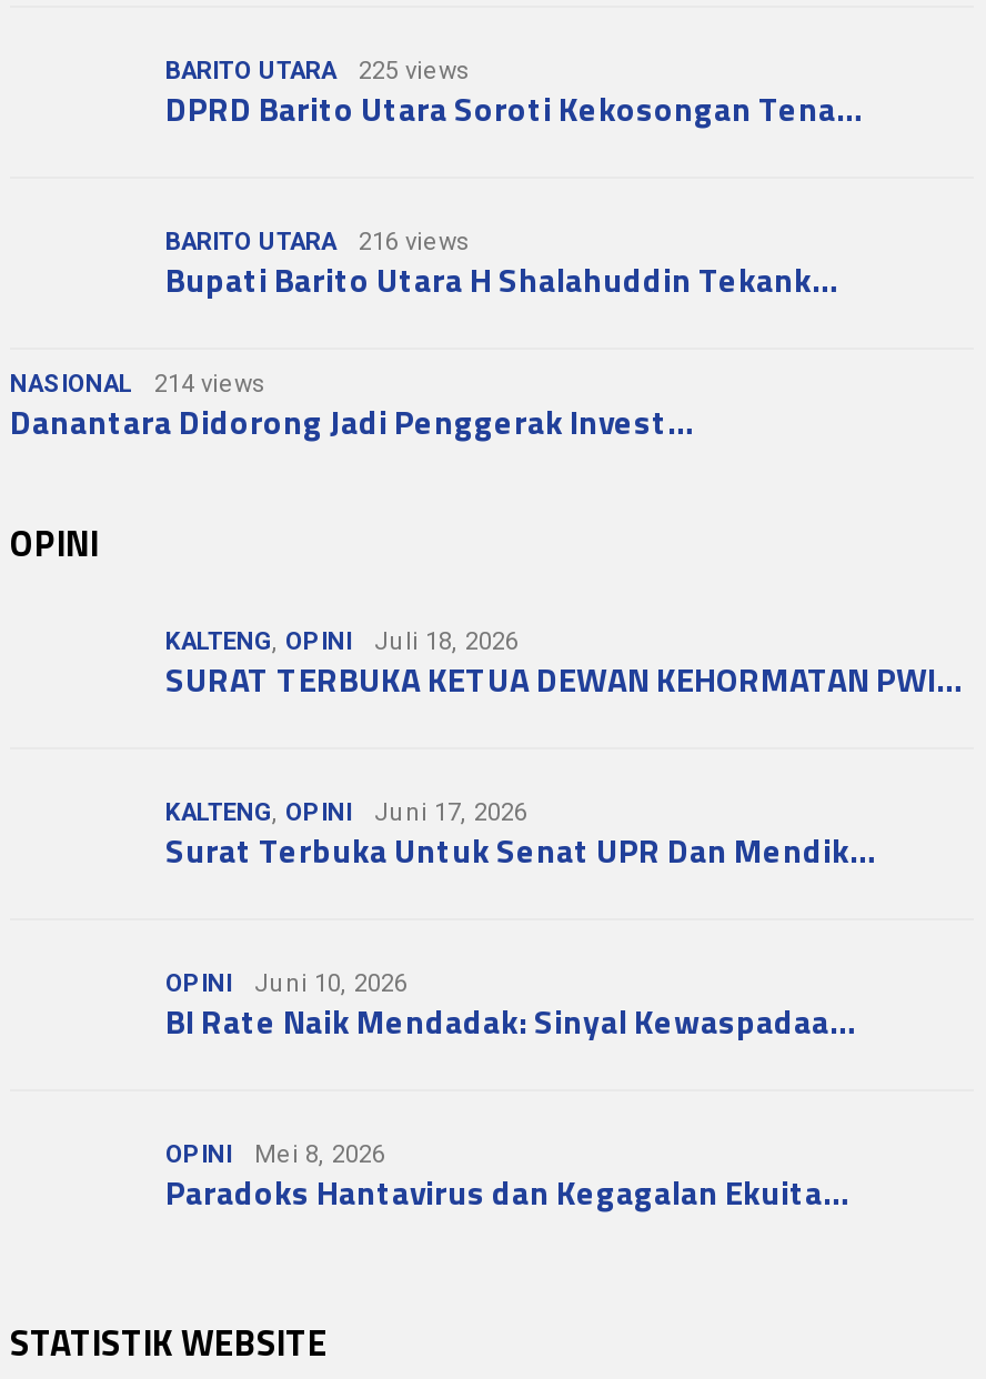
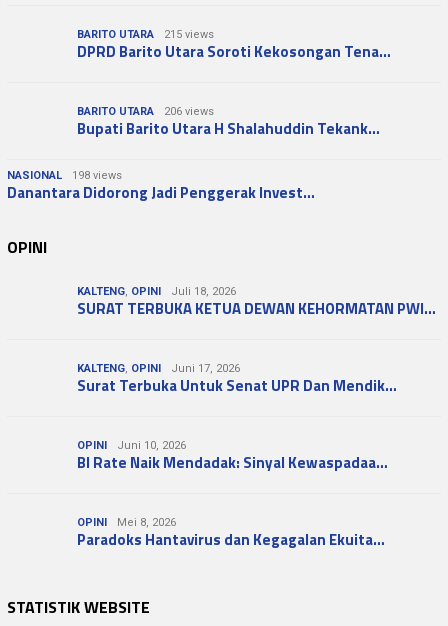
- BARITO UTARA 225 views
+ BARITO UTARA 215 views

- BARITO UTARA 216 views
+ BARITO UTARA 206 views

- NASIONAL 214 views
+ NASIONAL 198 views
